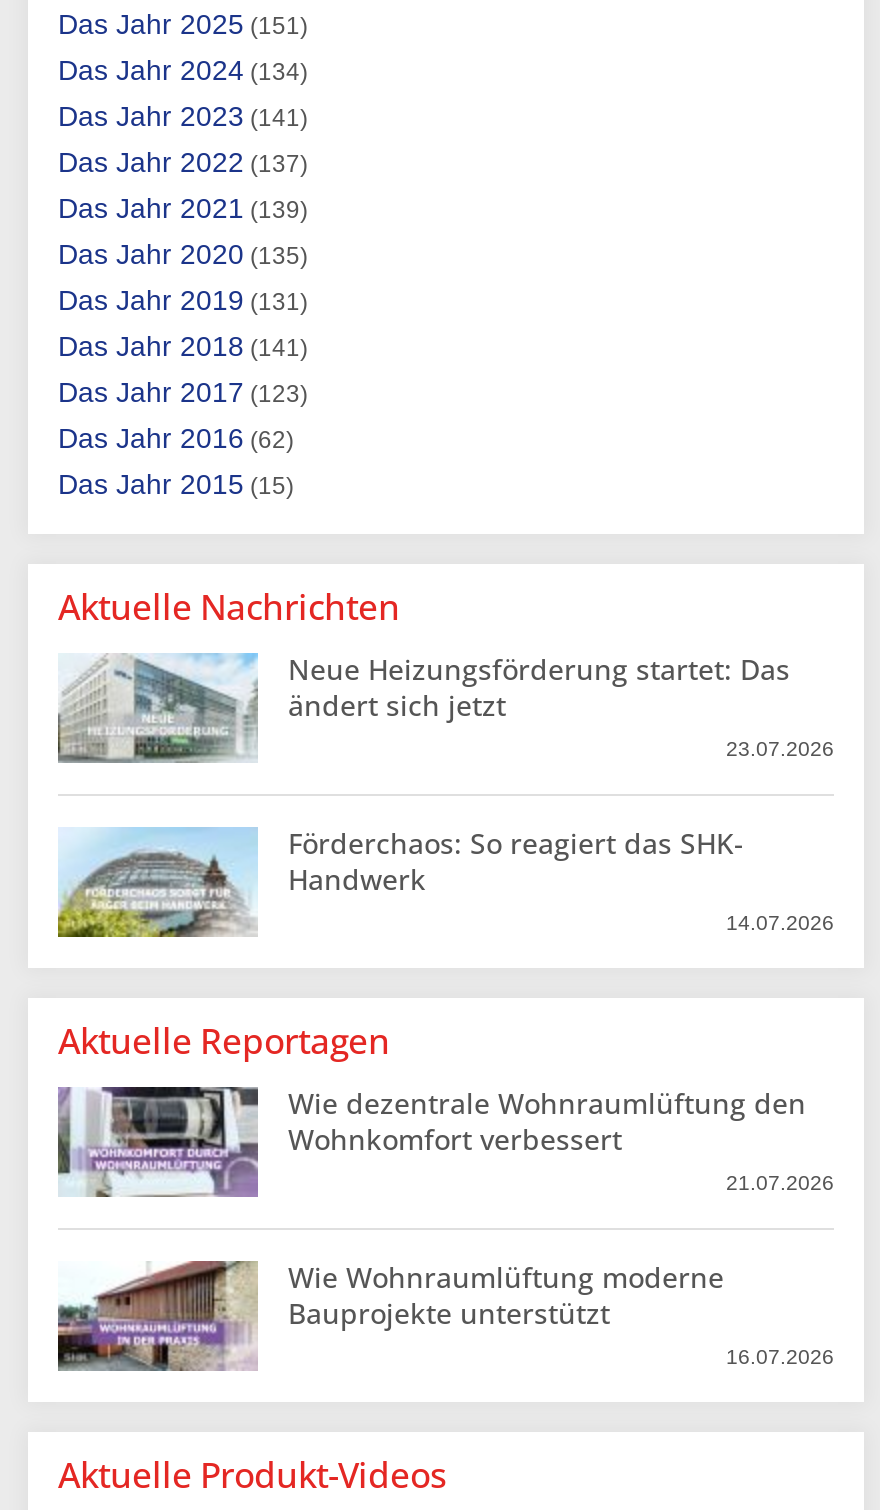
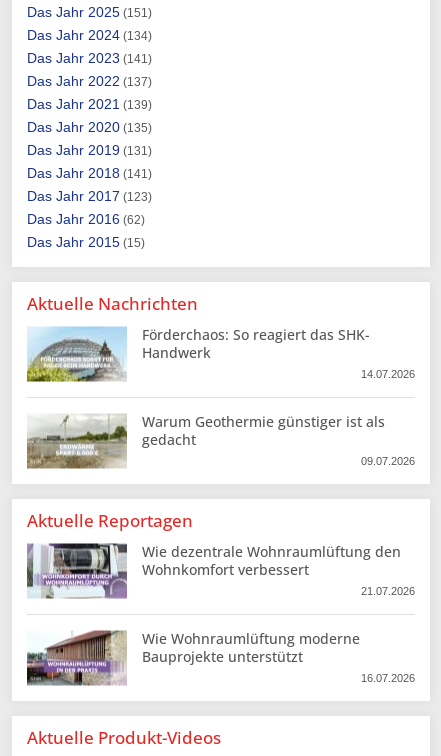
- [image]
- Neue Heizungsförderung startet: Das
- ändert sich jetzt
- 23.07.2026

moved up: [image] | Förderchaos: So reagiert das SHK- | Handwerk | 14.07.2026

+ [image]
+ Warum Geothermie günstiger ist als
+ gedacht
+ 09.07.2026
